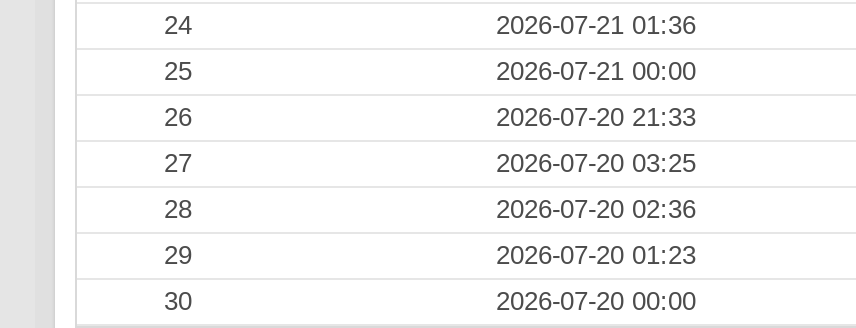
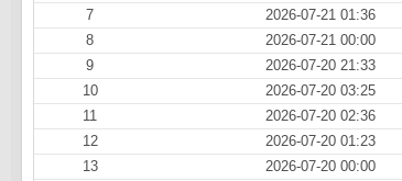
- 24
+ 7

- 25
+ 8

- 26
+ 9

- 27
+ 10

- 28
+ 11

- 29
+ 12

- 30
+ 13
